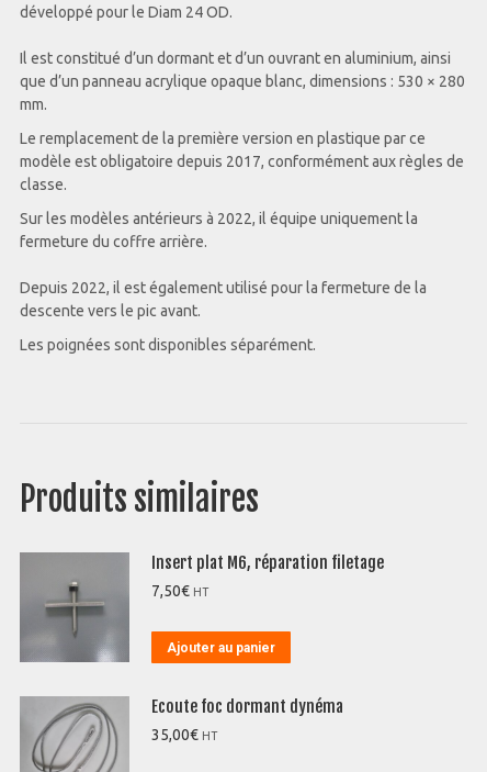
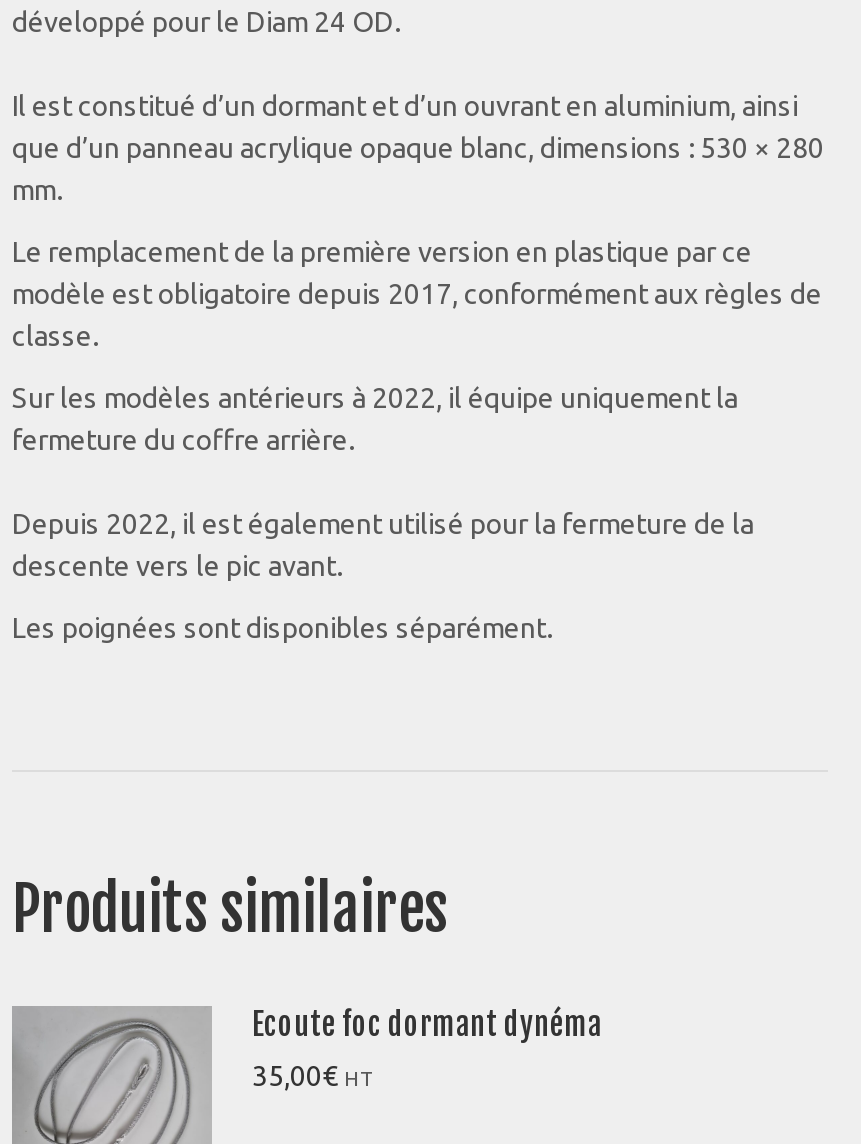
- [image]
- Insert plat M6, réparation filetage
- 7,50€ HT
- Ajouter au panier
